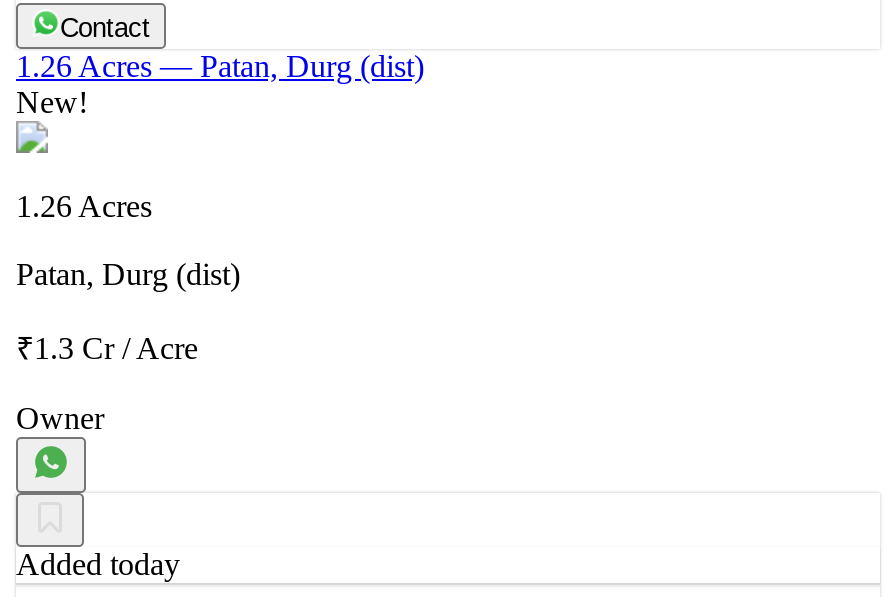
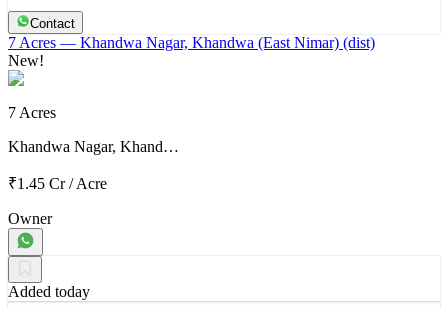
- 1.26 Acres— Patan, Durg (dist)
+ 7 Acres— Khandwa Nagar, Khandwa (East Nimar) (dist)

- 1.26 Acres
+ 7 Acres

- Patan, Durg (dist)
+ Khandwa Nagar, Khand…

- ₹1.3 Cr / Acre
+ ₹1.45 Cr / Acre
